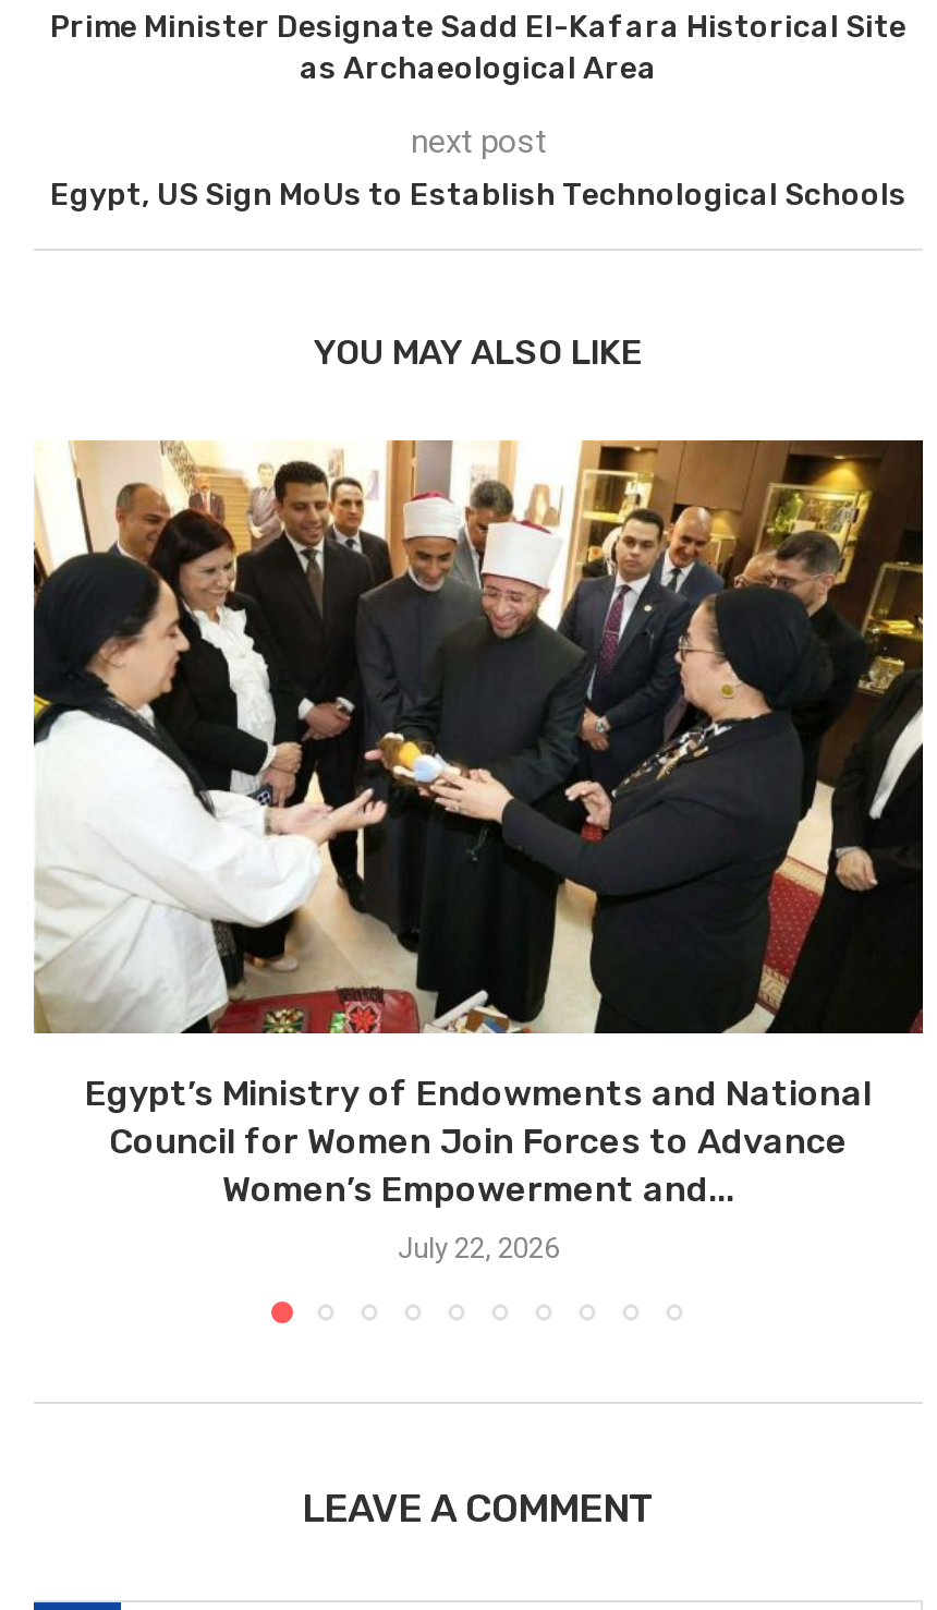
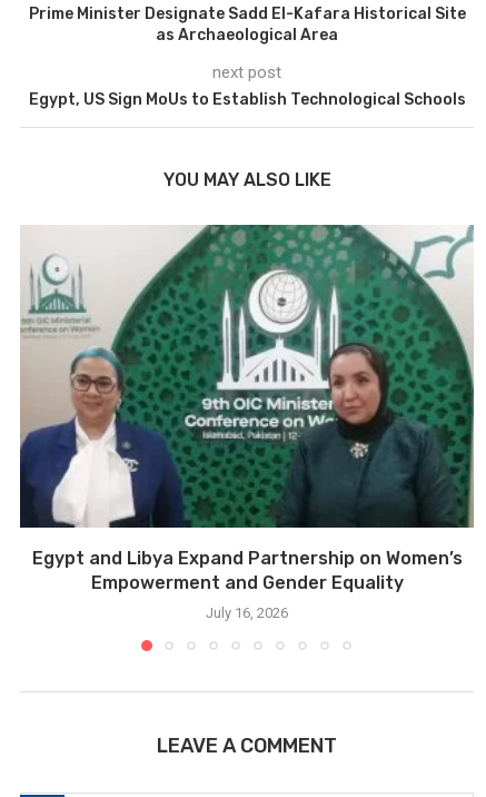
- [image]
- Egypt’s Ministry of Endowments and National
- Council for Women Join Forces to Advance
- Women’s Empowerment and...
+ [image]
+ Egypt and Libya Expand Partnership on Women’s
+ Empowerment and Gender Equality

- July 22, 2026
+ July 16, 2026
